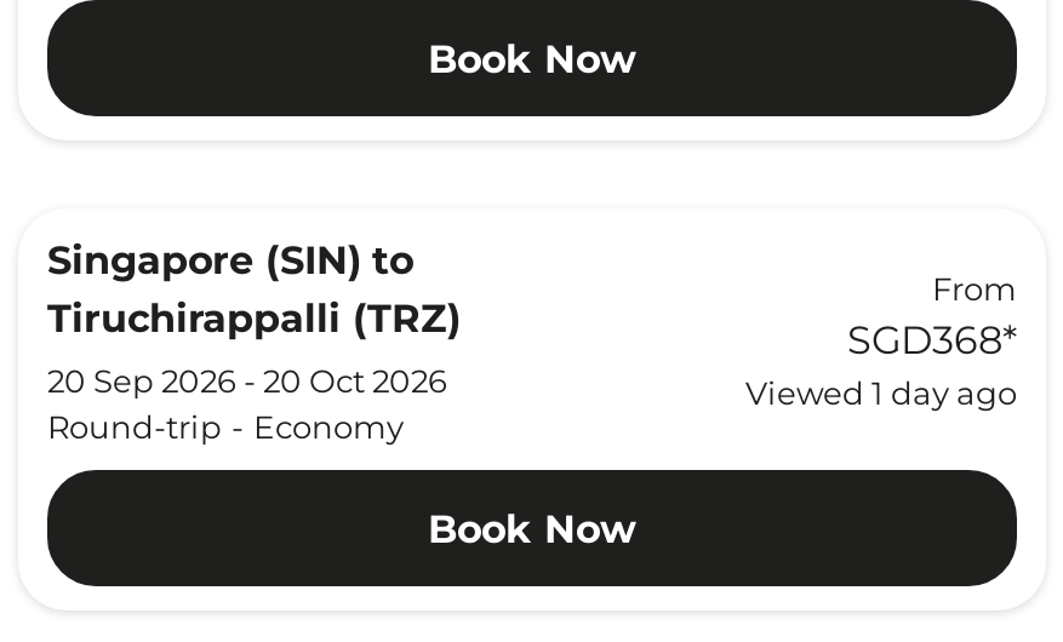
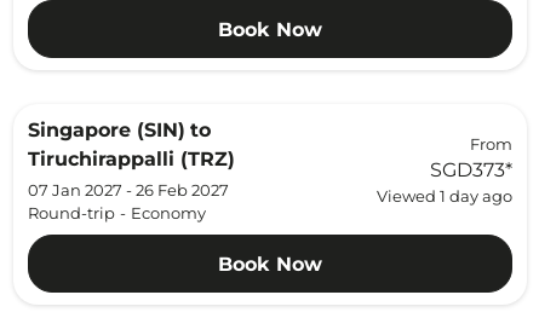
- SGD368*
+ SGD373*

- 20 Sep 2026 - 20 Oct 2026
+ 07 Jan 2027 - 26 Feb 2027
